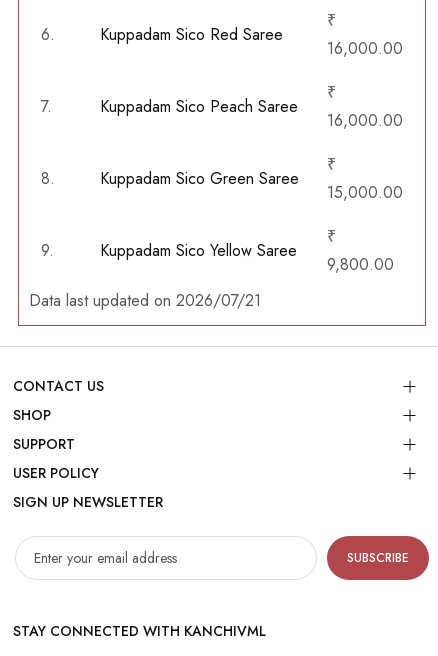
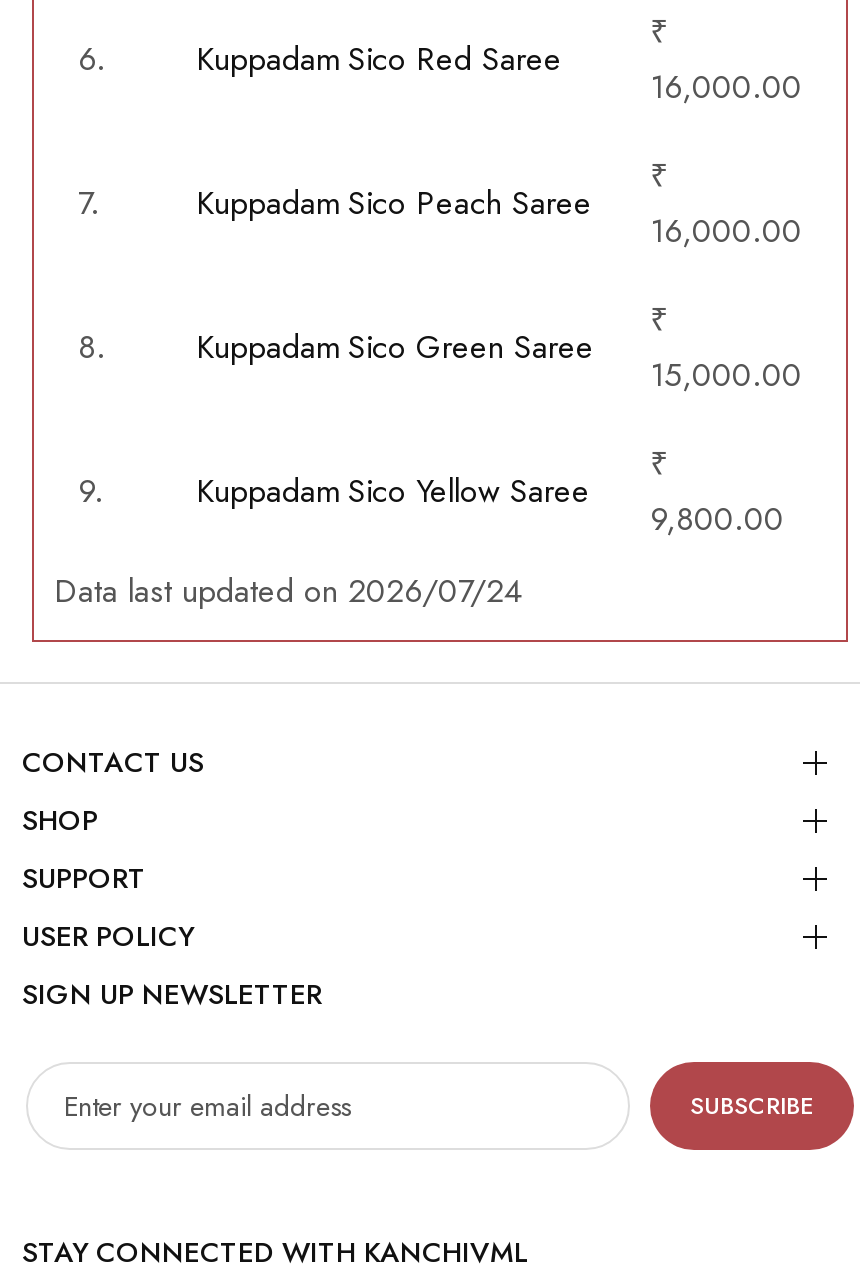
- Data last updated on 2026/07/21
+ Data last updated on 2026/07/24
